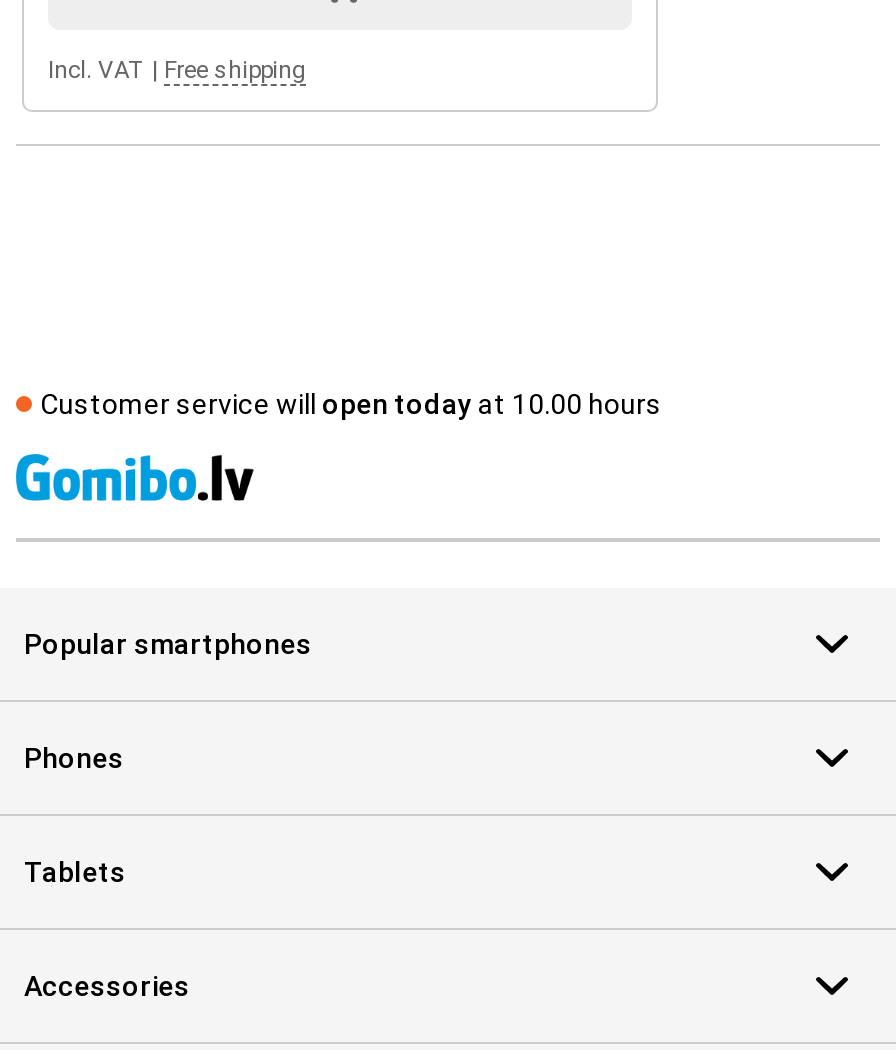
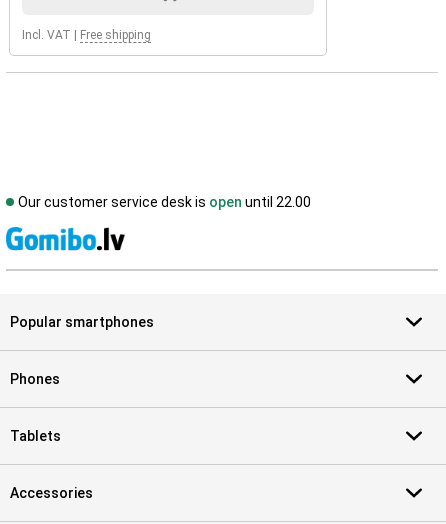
- Customer service will open today at 10.00 hours
+ Our customer service desk is open until 22.00
